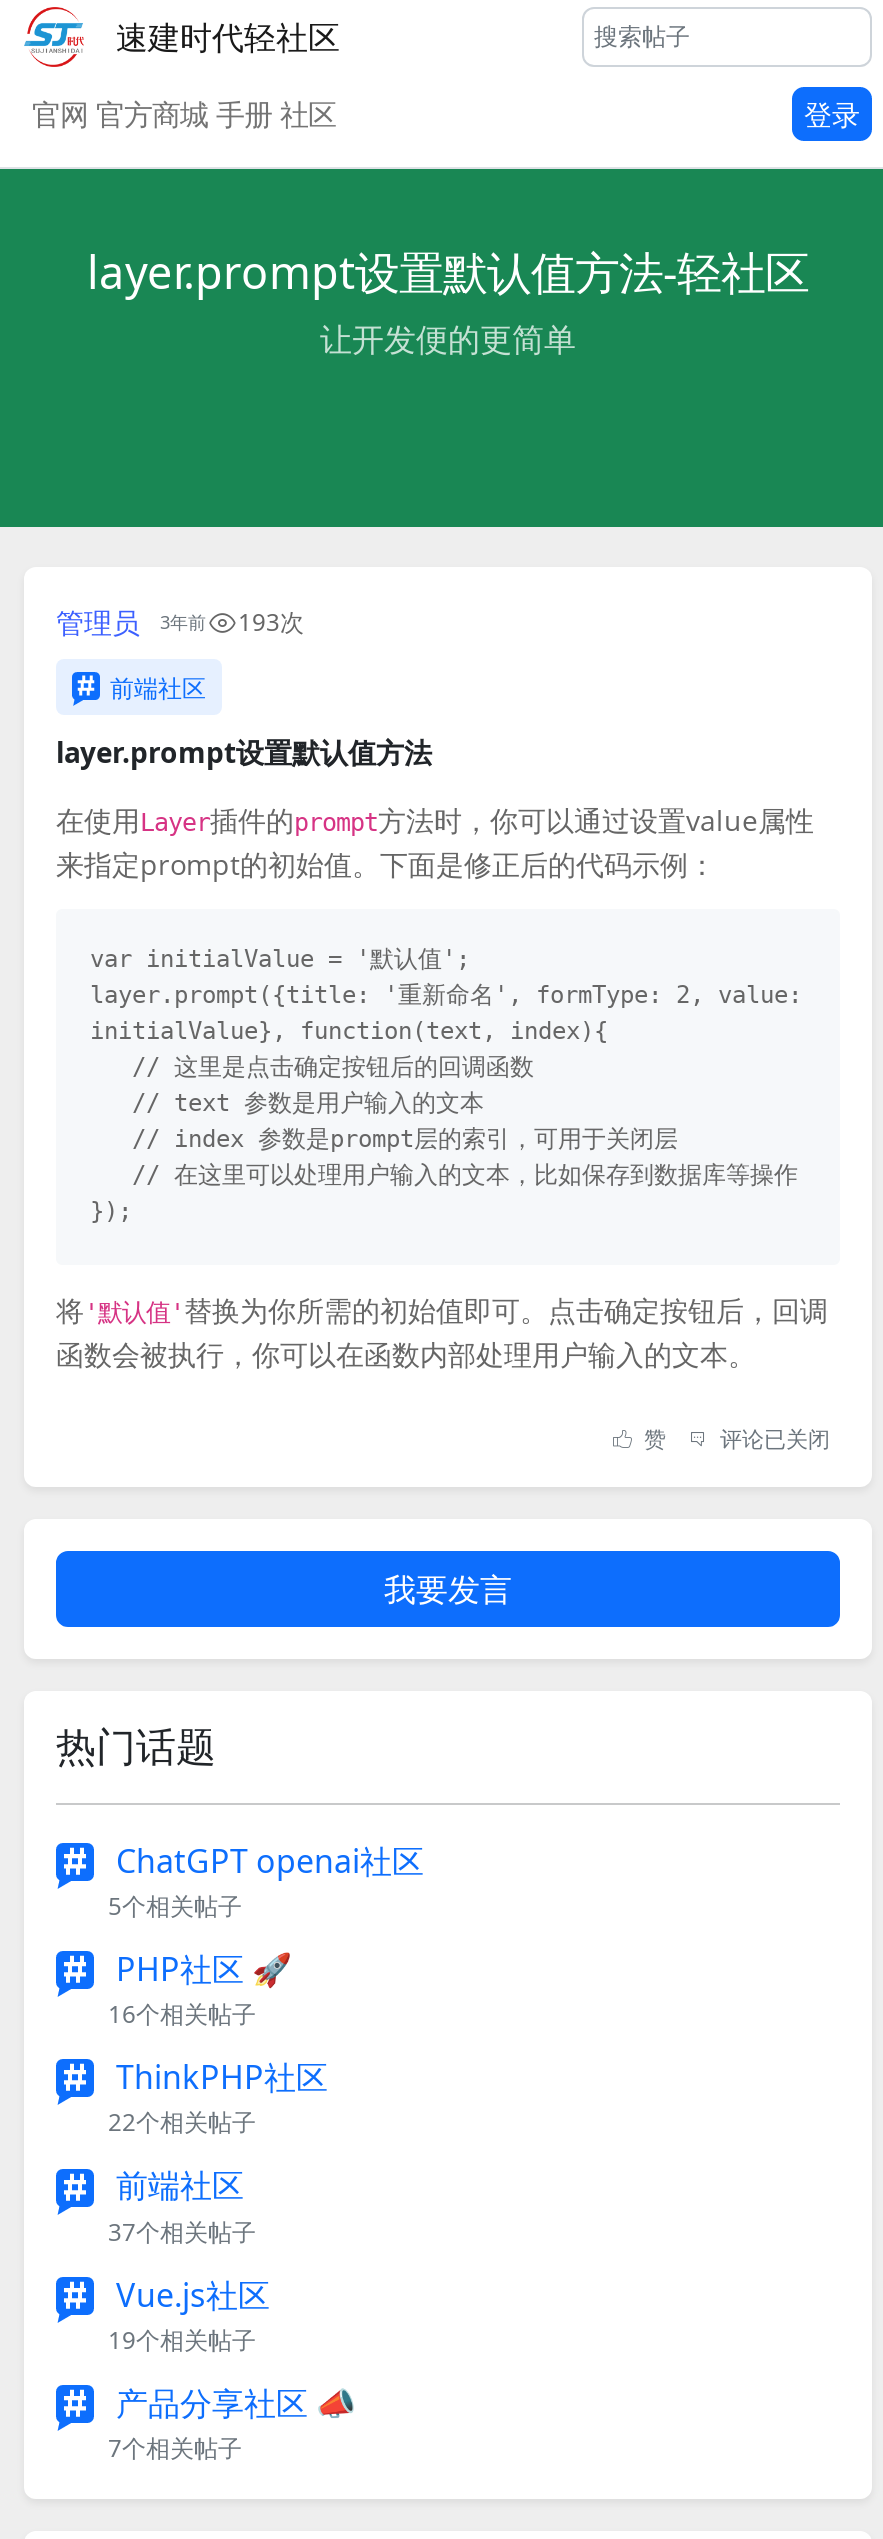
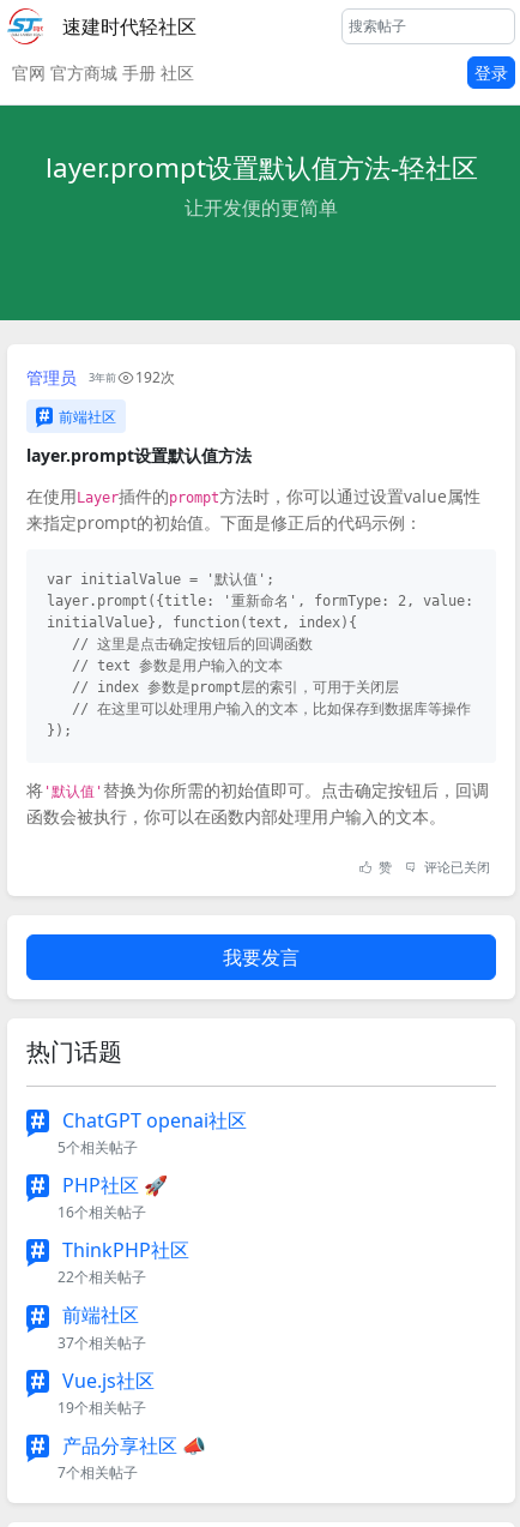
- 管理员 3年前 193次
+ 管理员 3年前 192次
